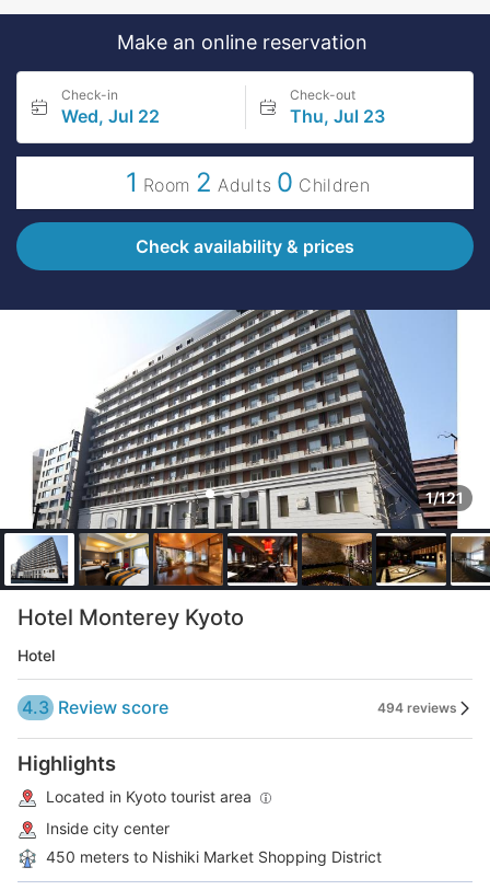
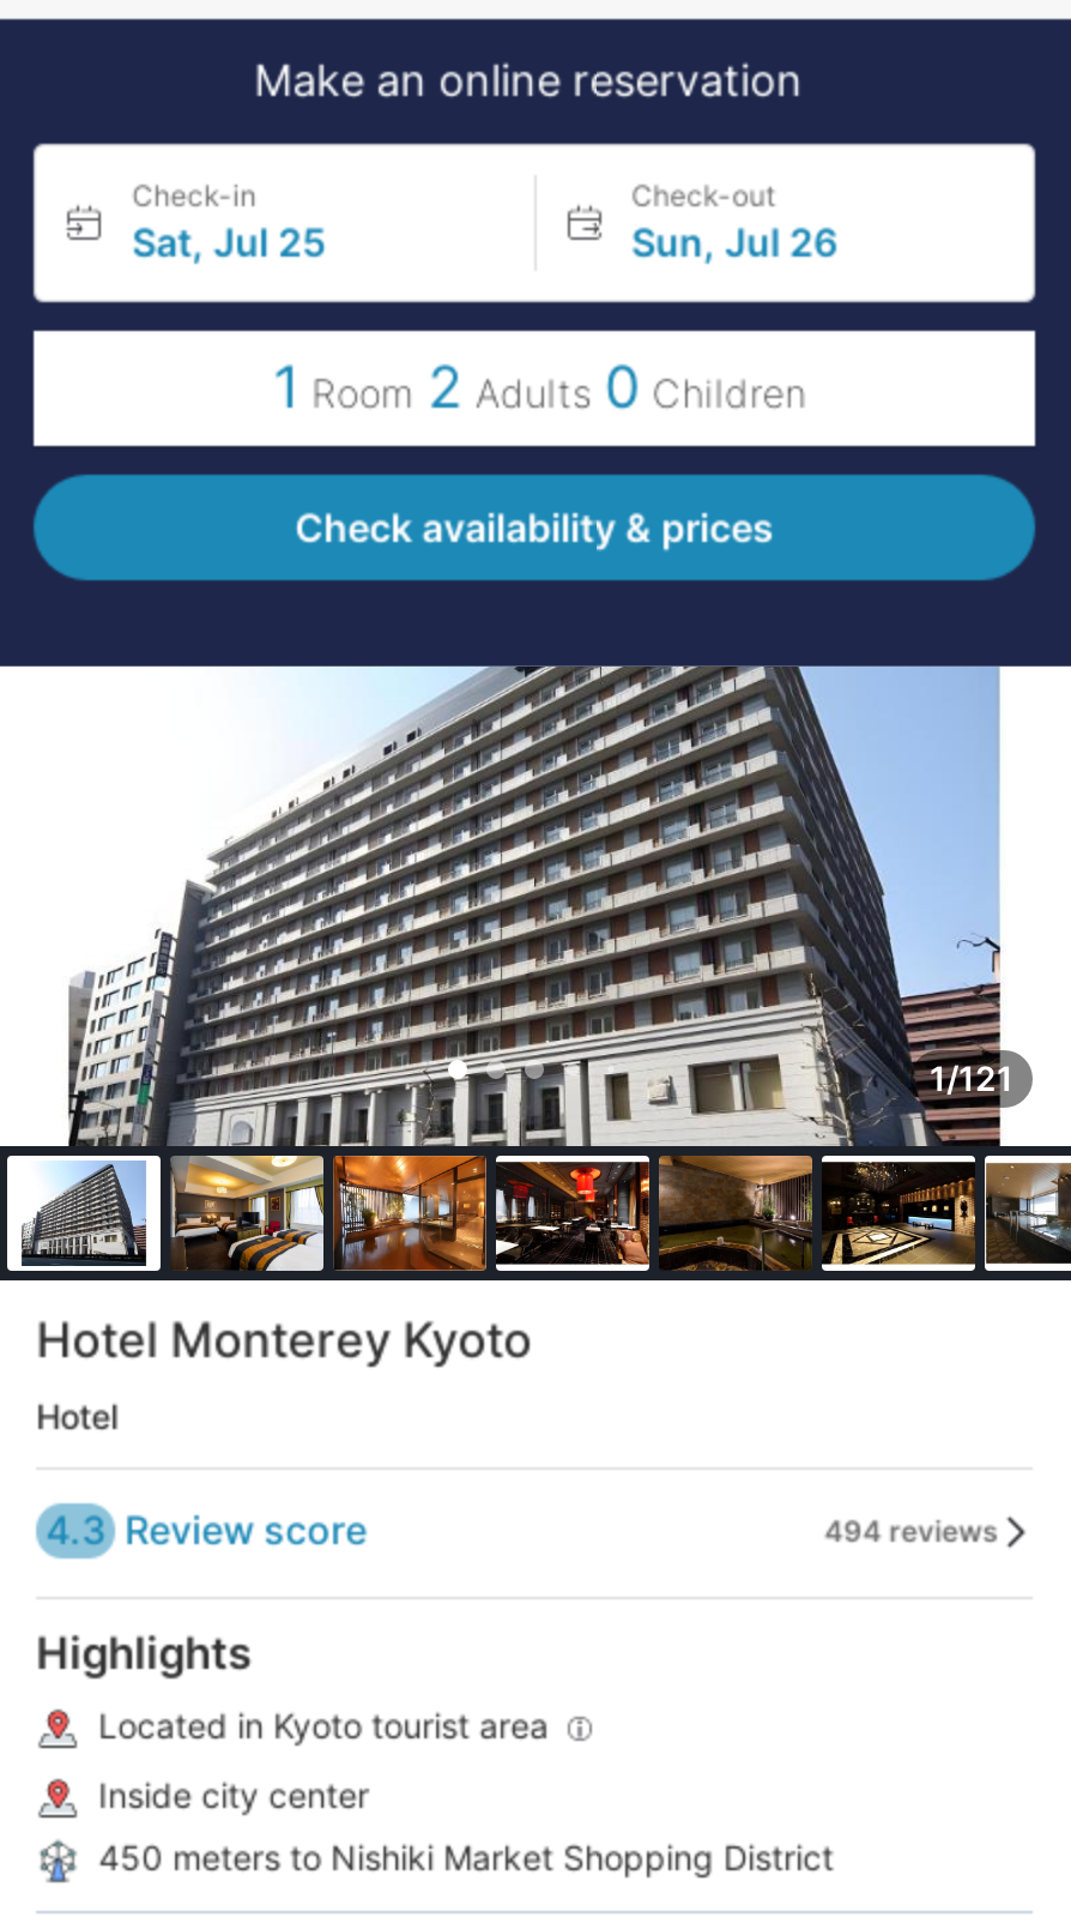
- Wed, Jul 22
+ Sat, Jul 25

- Thu, Jul 23
+ Sun, Jul 26
